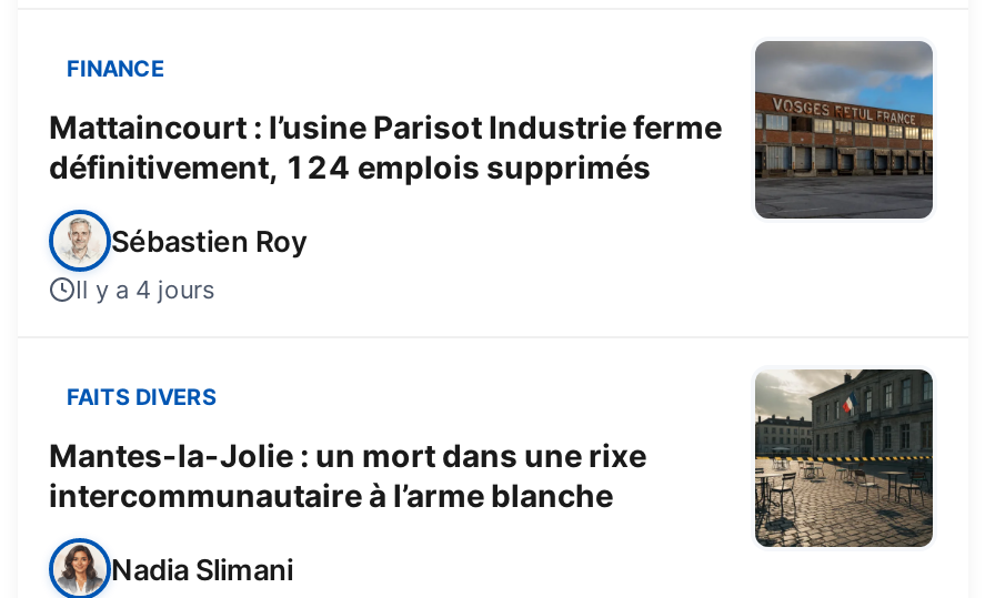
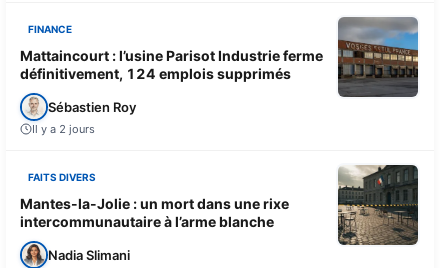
- Il y a 4 jours
+ Il y a 2 jours
